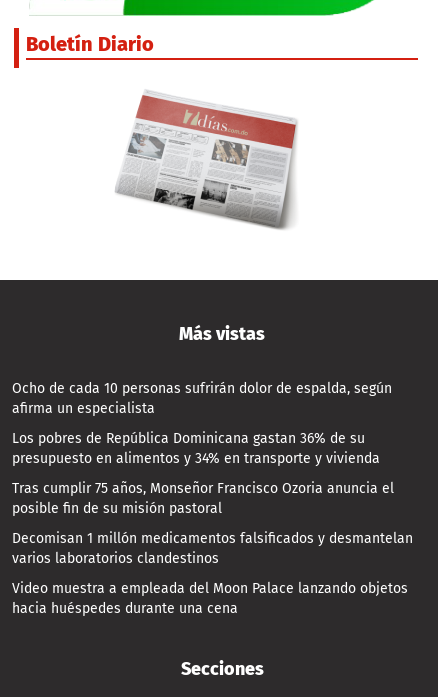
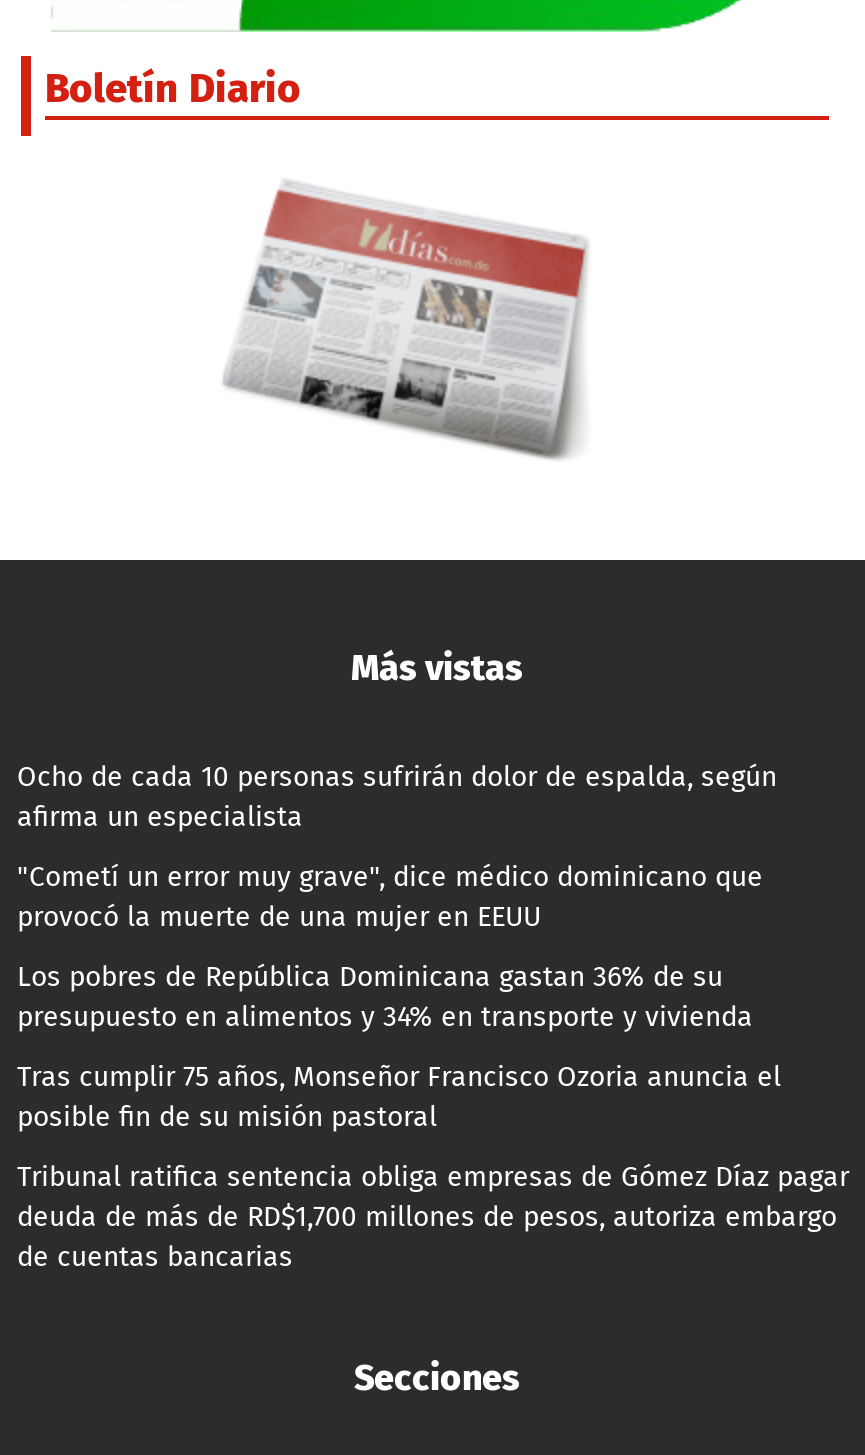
+ "Cometí un error muy grave", dice médico dominicano que
+ provocó la muerte de una mujer en EEUU

moved down: Los pobres de República Dominicana gastan 36% de su | presupuesto en alimentos y 34% en transporte y vivienda | Tras cumplir 75 años, Monseñor Francisco Ozoria anuncia el | posible fin de su misión pastoral

- Decomisan 1 millón medicamentos falsificados y desmantelan
- varios laboratorios clandestinos
- Video muestra a empleada del Moon Palace lanzando objetos
- hacia huéspedes durante una cena
+ Tribunal ratifica sentencia obliga empresas de Gómez Díaz pagar
+ deuda de más de RD$1,700 millones de pesos, autoriza embargo
+ de cuentas bancarias
